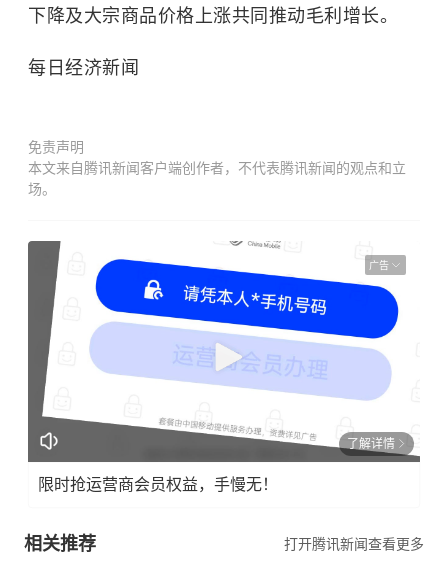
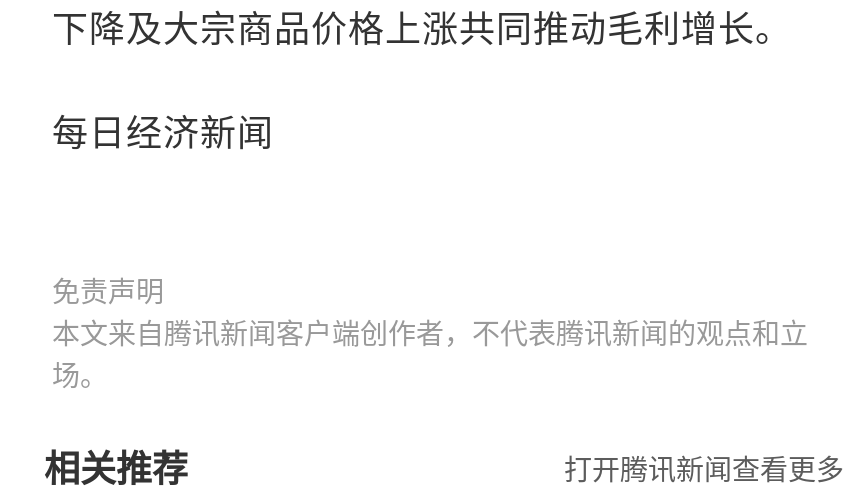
- [image]
- 广告

- 了解详情
- 限时抢运营商会员权益，手慢无！
